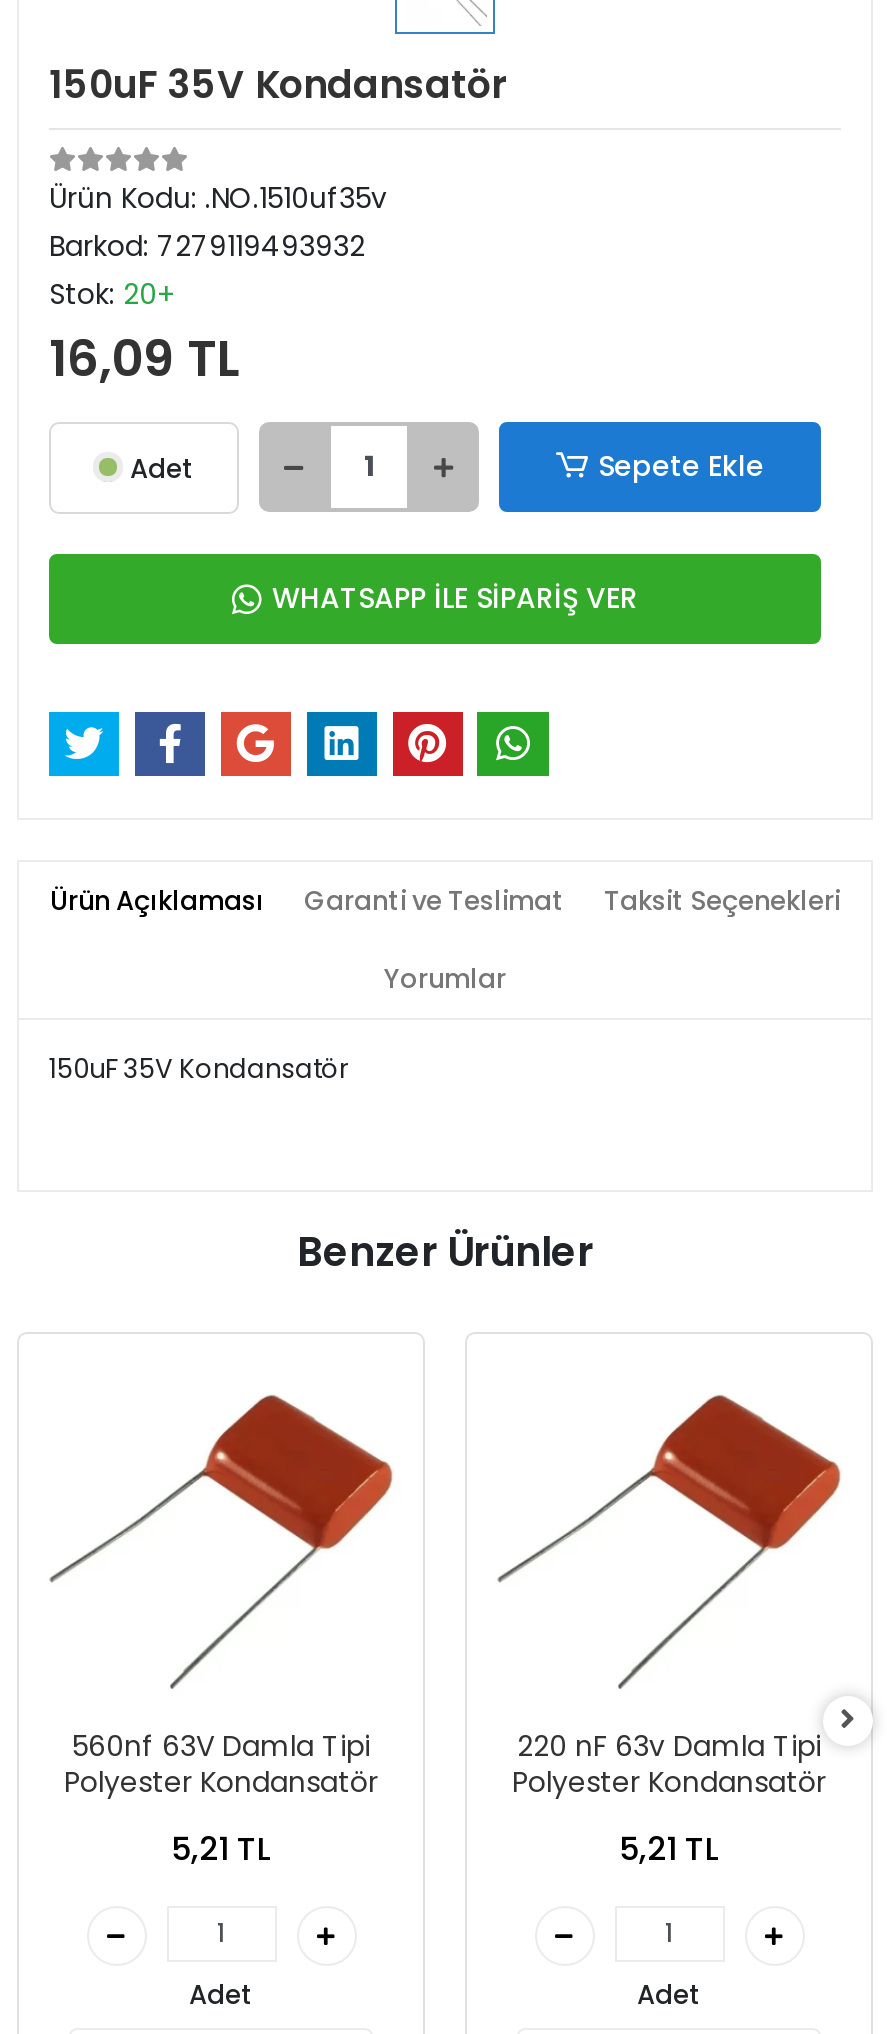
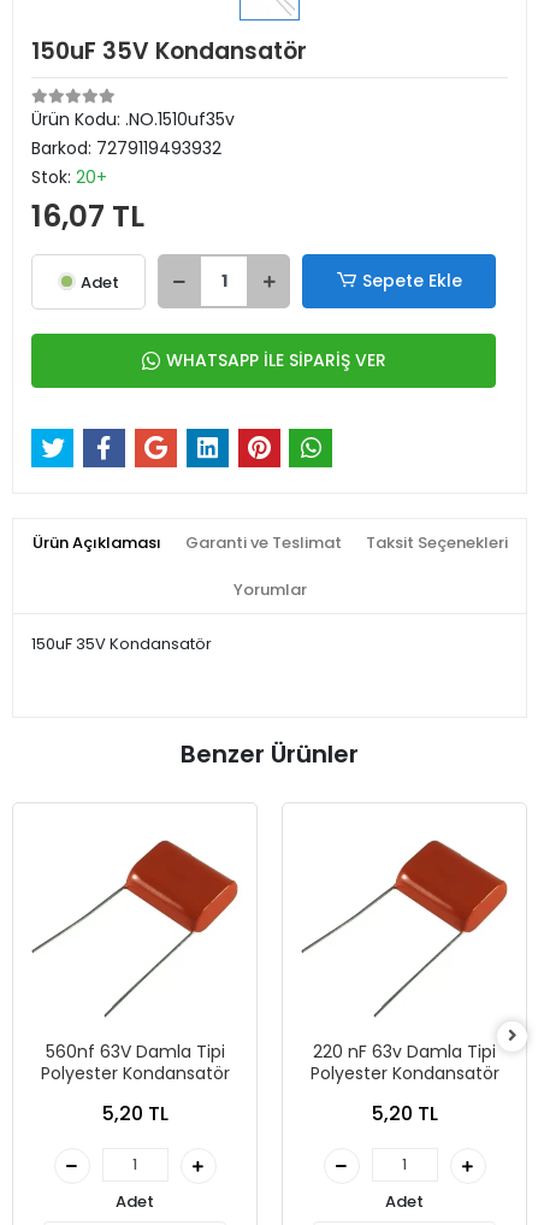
- 16,09 TL
+ 16,07 TL

- 5,21 TL
+ 5,20 TL

- 5,21 TL
+ 5,20 TL
